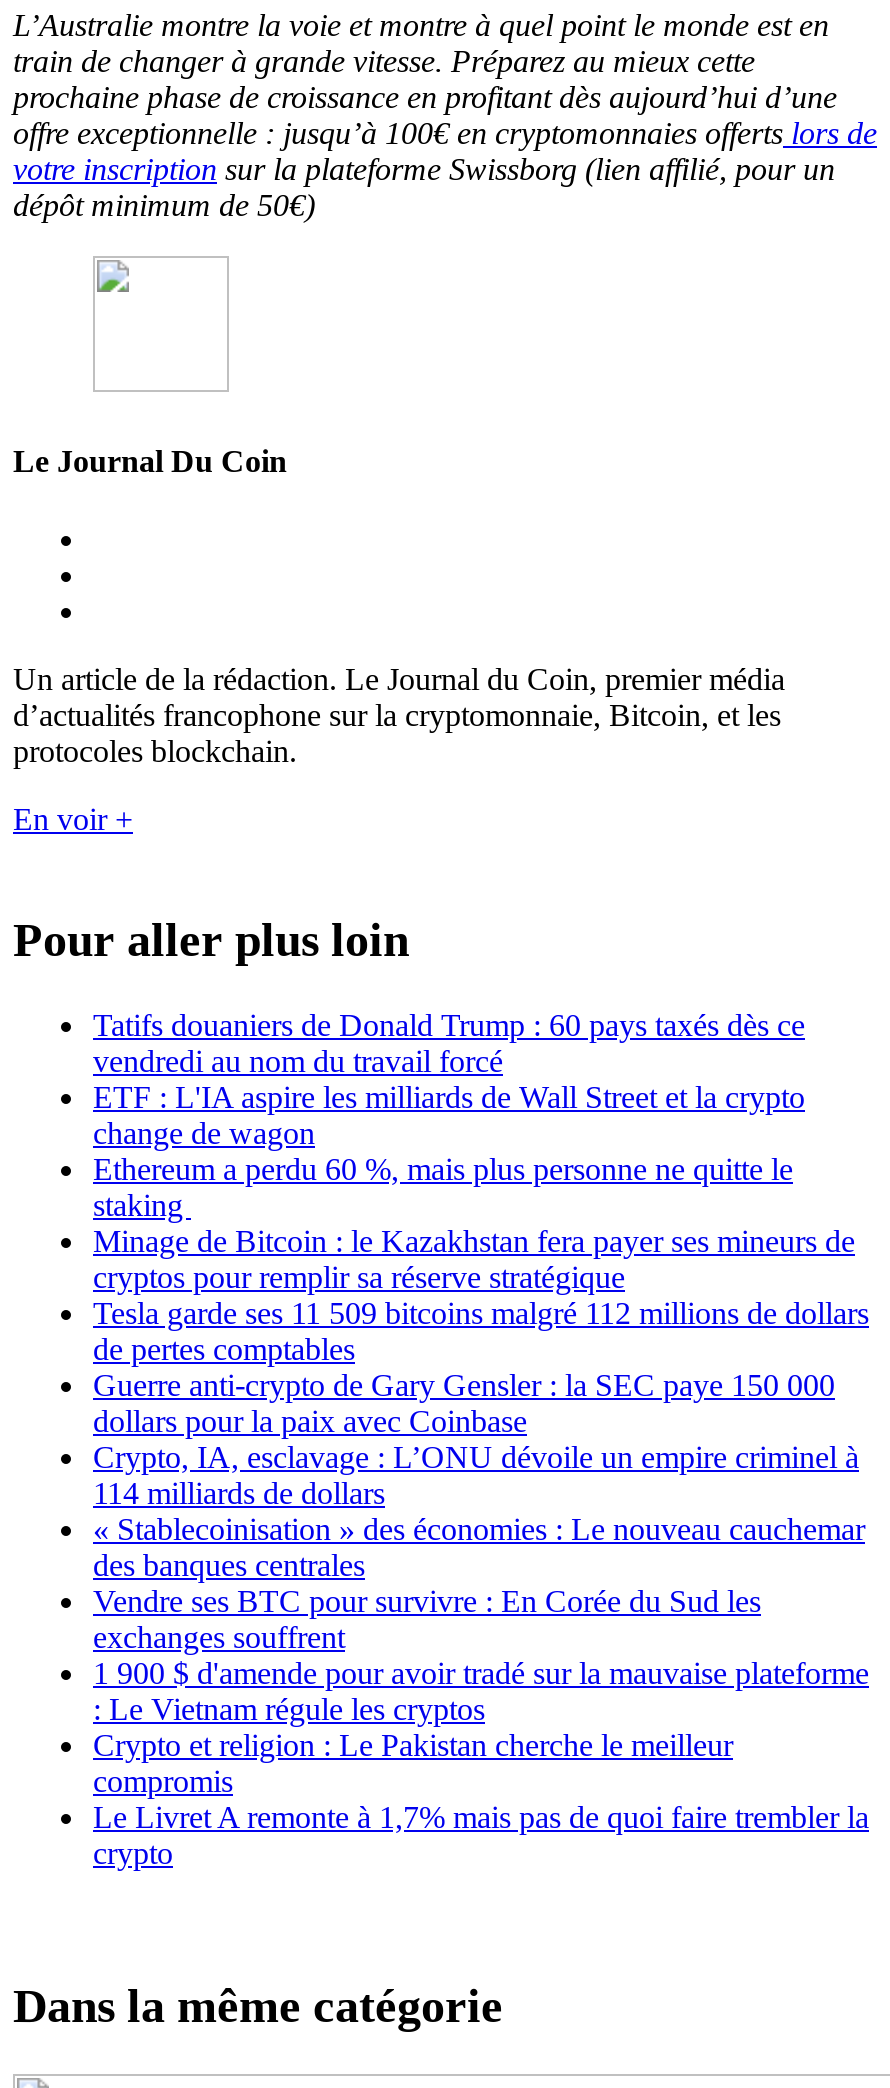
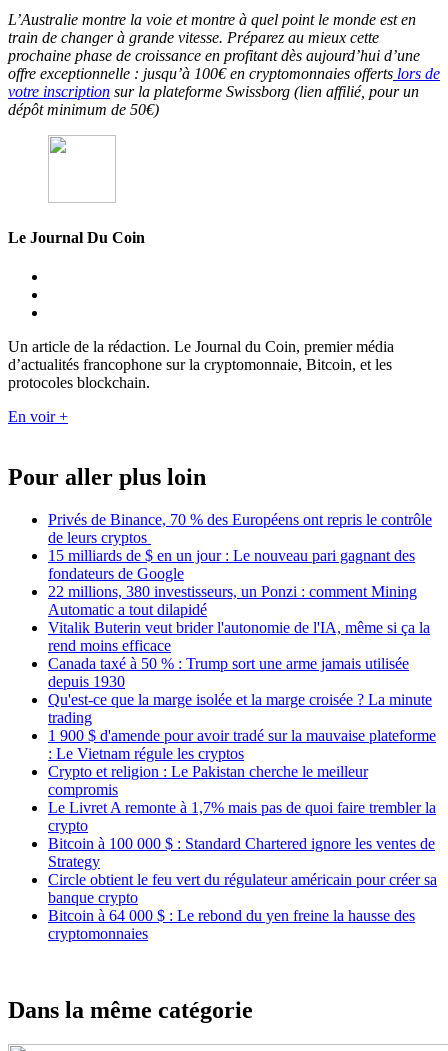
- Tatifs douaniers de Donald Trump : 60 pays taxés dès ce
- vendredi au nom du travail forcé
- ETF : L'IA aspire les milliards de Wall Street et la crypto
- change de wagon
- Ethereum a perdu 60 %, mais plus personne ne quitte le
- staking
- Minage de Bitcoin : le Kazakhstan fera payer ses mineurs de
- cryptos pour remplir sa réserve stratégique
- Tesla garde ses 11 509 bitcoins malgré 112 millions de dollars
- de pertes comptables
- Guerre anti-crypto de Gary Gensler : la SEC paye 150 000
- dollars pour la paix avec Coinbase
- Crypto, IA, esclavage : L’ONU dévoile un empire criminel à
- 114 milliards de dollars
- « Stablecoinisation » des économies : Le nouveau cauchemar
- des banques centrales
- Vendre ses BTC pour survivre : En Corée du Sud les
- exchanges souffrent
+ Privés de Binance, 70 % des Européens ont repris le contrôle
+ de leurs cryptos
+ 15 milliards de $ en un jour : Le nouveau pari gagnant des
+ fondateurs de Google
+ 22 millions, 380 investisseurs, un Ponzi : comment Mining
+ Automatic a tout dilapidé
+ Vitalik Buterin veut brider l'autonomie de l'IA, même si ça la
+ rend moins efficace
+ Canada taxé à 50 % : Trump sort une arme jamais utilisée
+ depuis 1930
+ Qu'est-ce que la marge isolée et la marge croisée ? La minute
+ trading

moved up: 1 900 $ d'amende pour avoir tradé sur la mauvaise plateforme | : Le Vietnam régule les cryptos | Crypto et religion : Le Pakistan cherche le meilleur | compromis | Le Livret A remonte à 1,7% mais pas de quoi faire trembler la | crypto

+ Bitcoin à 100 000 $ : Standard Chartered ignore les ventes de
+ Strategy
+ Circle obtient le feu vert du régulateur américain pour créer sa
+ banque crypto
+ Bitcoin à 64 000 $ : Le rebond du yen freine la hausse des
+ cryptomonnaies
